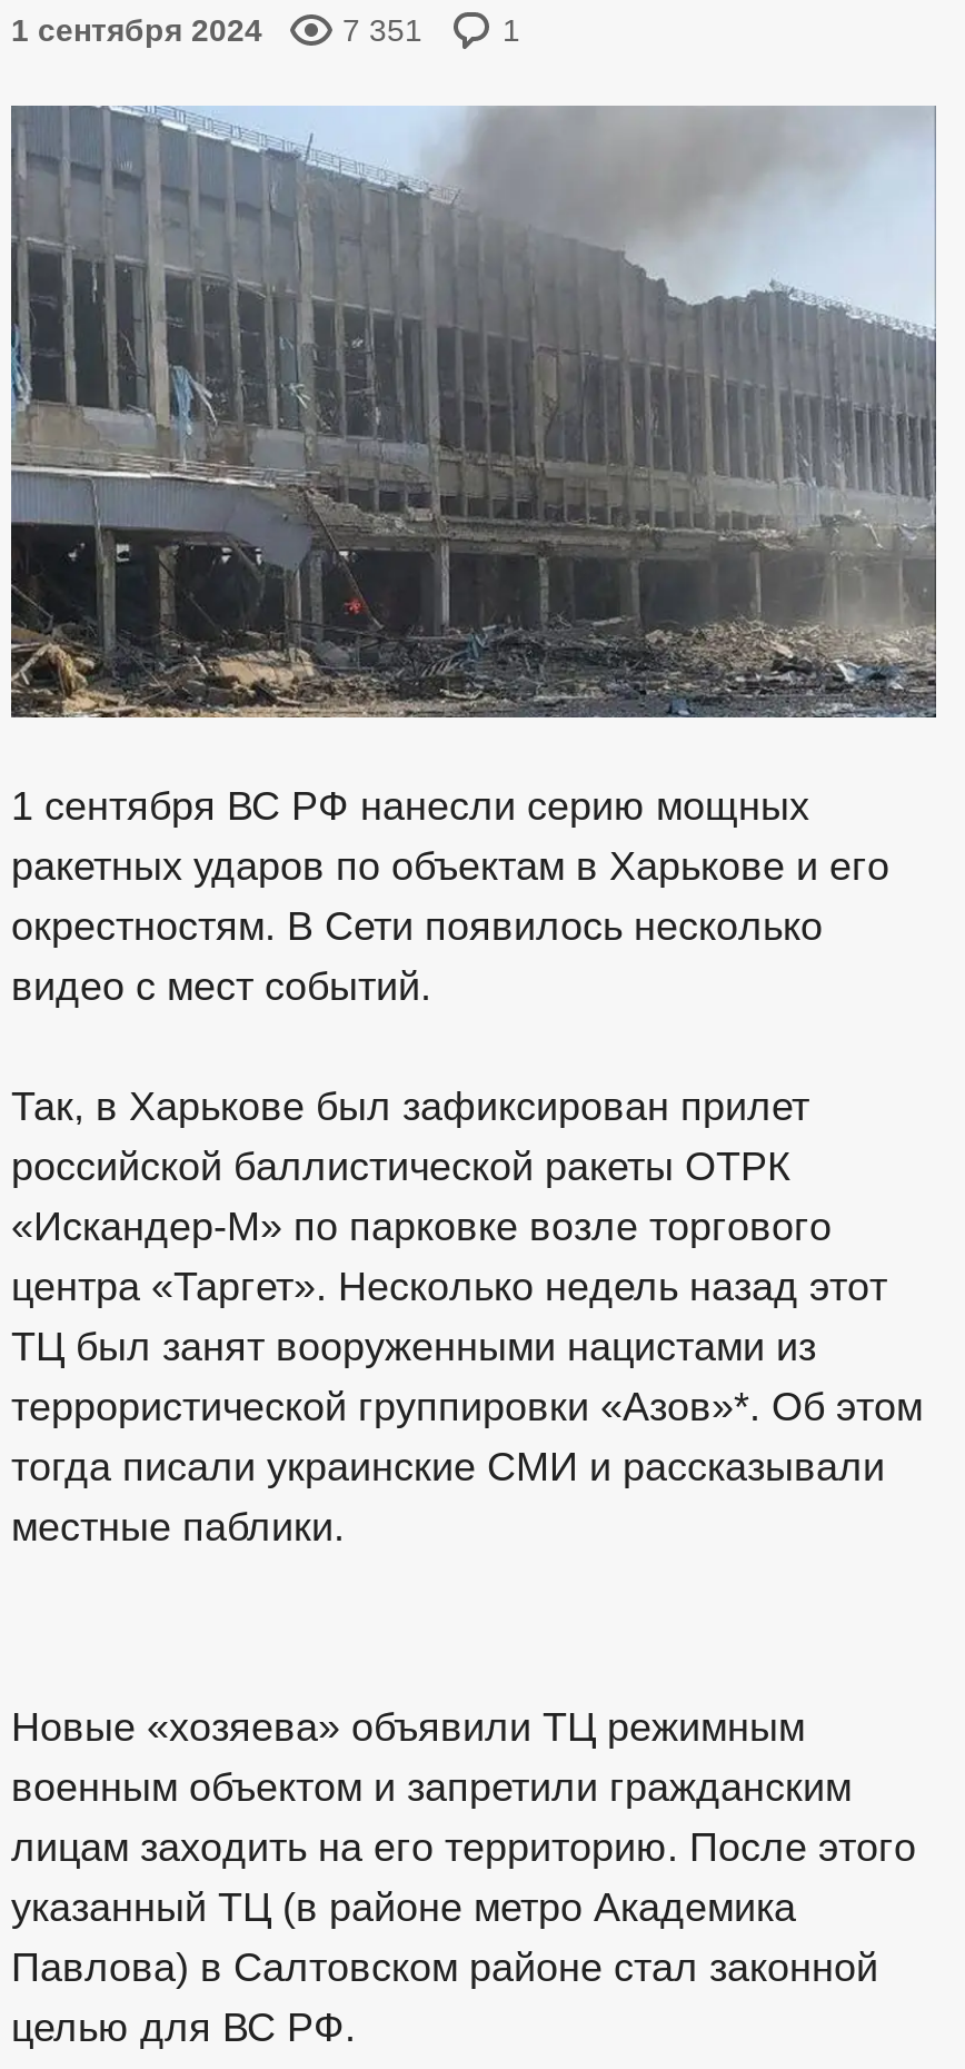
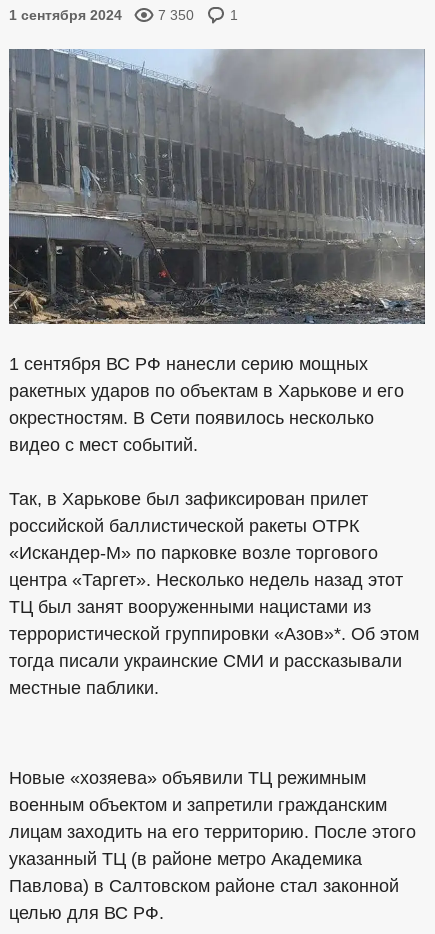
- 7 351
+ 7 350
